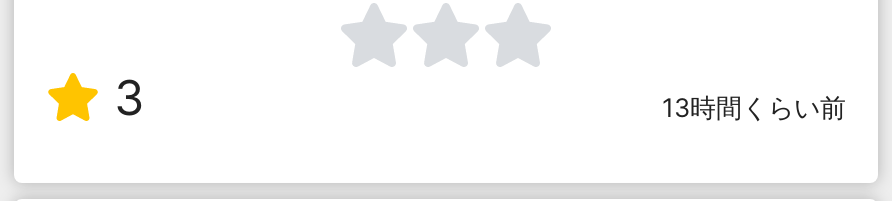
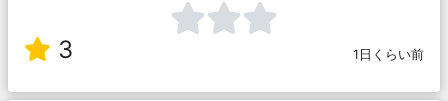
- 13時間くらい前
+ 1日くらい前
